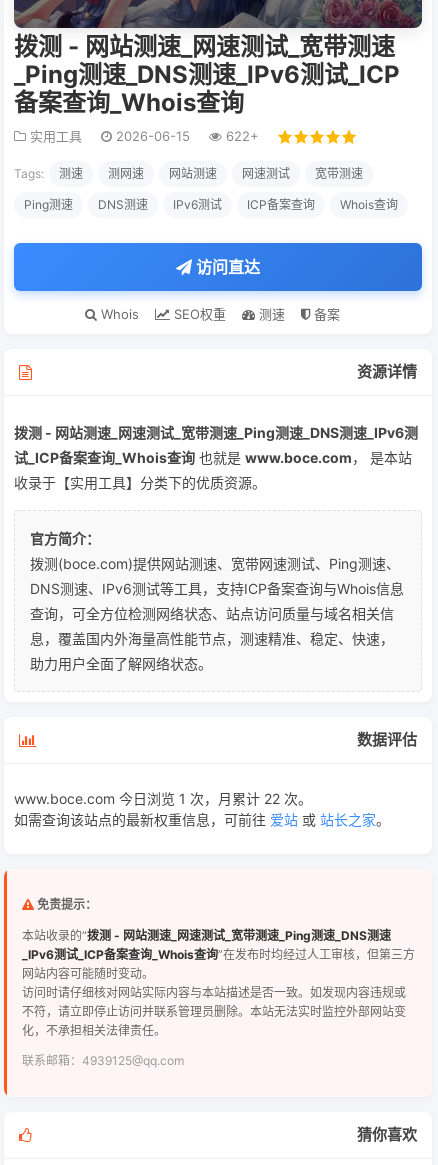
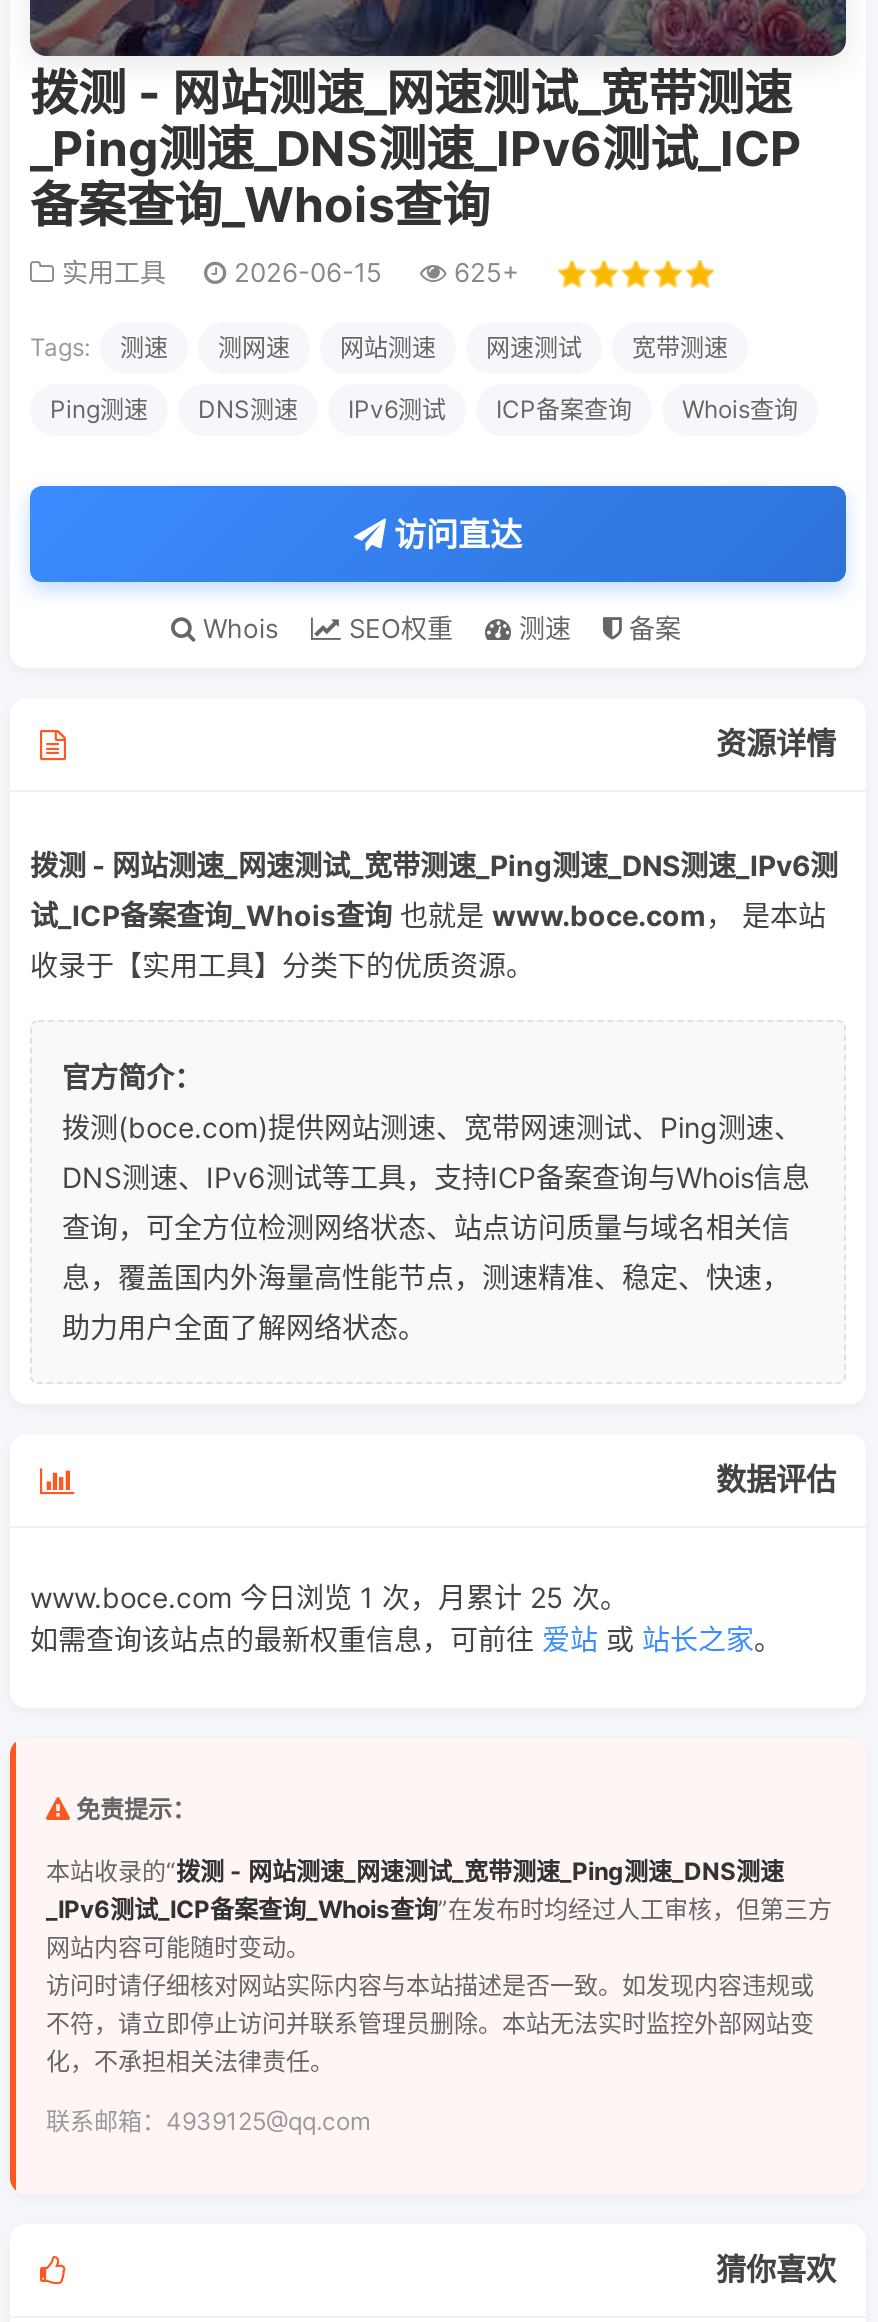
- 实用工具 2026-06-15 622+
+ 实用工具 2026-06-15 625+

- www.boce.com 今日浏览 1 次，月累计 22 次。
+ www.boce.com 今日浏览 1 次，月累计 25 次。
